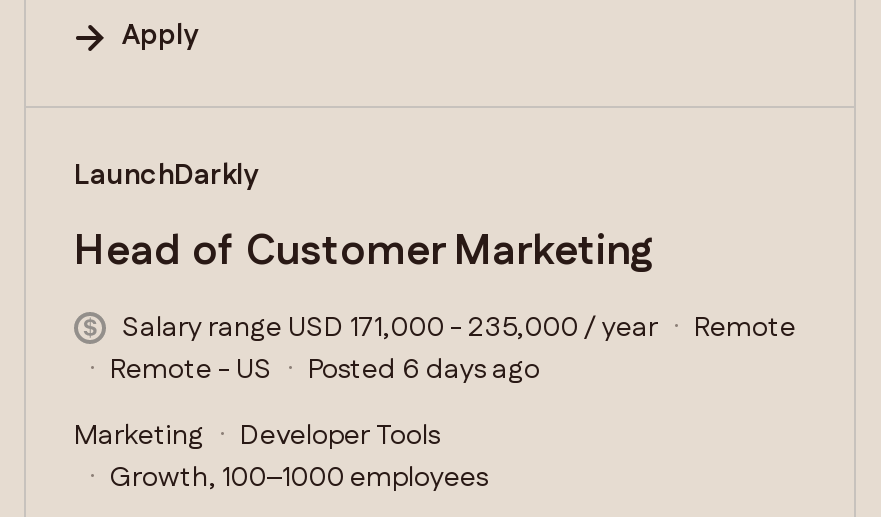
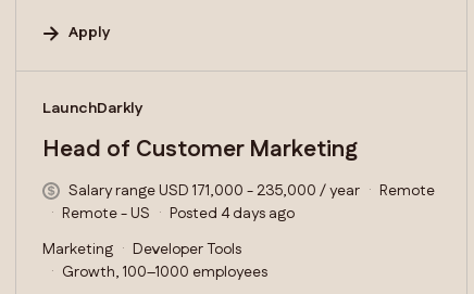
- Posted 6 days ago
+ Posted 4 days ago
